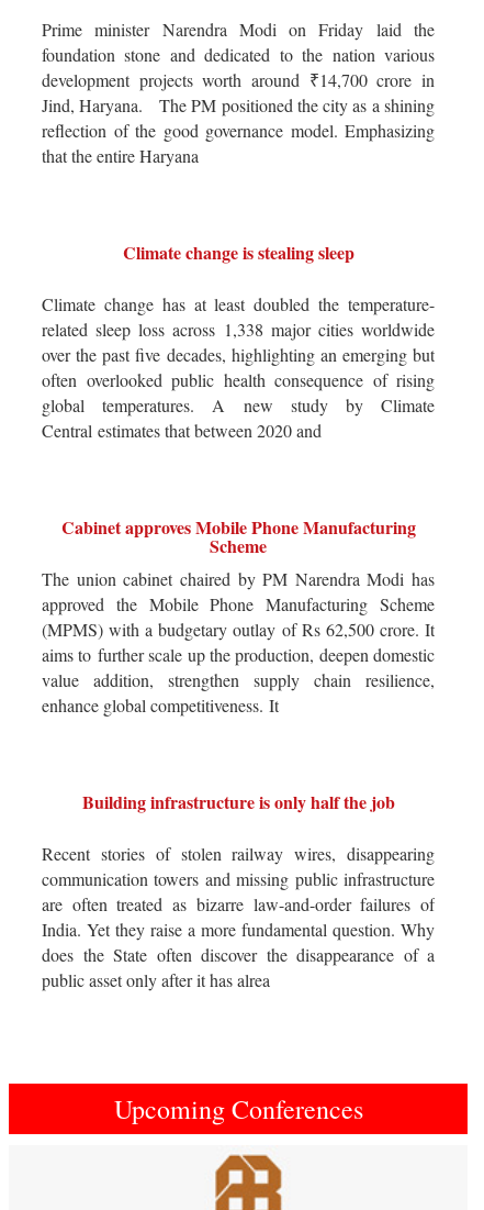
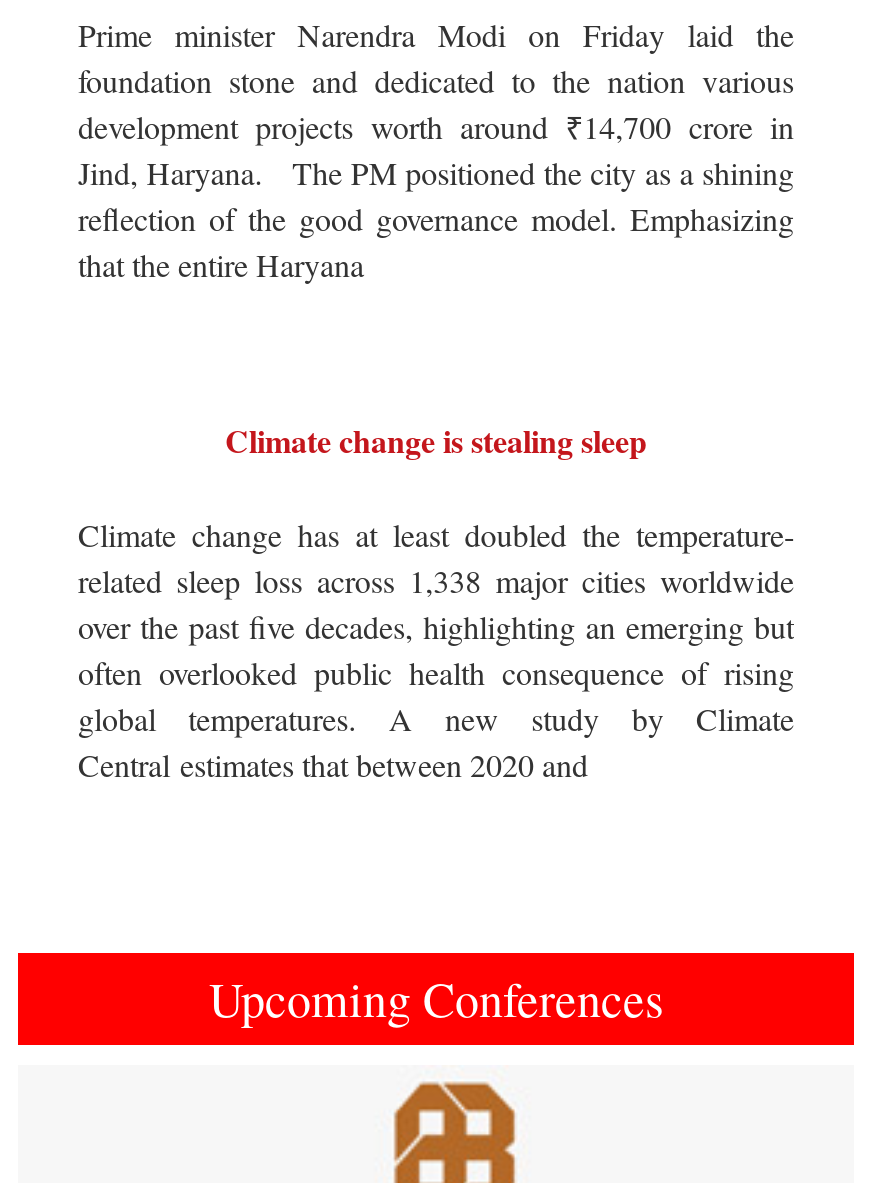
- Cabinet approves Mobile Phone Manufacturing
- Scheme
- The union cabinet chaired by PM Narendra Modi has
- approved the Mobile Phone Manufacturing Scheme
- (MPMS) with a budgetary outlay of Rs 62,500 crore. It
- aims to further scale up the production, deepen domestic
- value addition, strengthen supply chain resilience,
- enhance global competitiveness. It

- Building infrastructure is only half the job
- Recent stories of stolen railway wires, disappearing
- communication towers and missing public infrastructure
- are often treated as bizarre law-and-order failures of
- India. Yet they raise a more fundamental question. Why
- does the State often discover the disappearance of a
- public asset only after it has alrea
